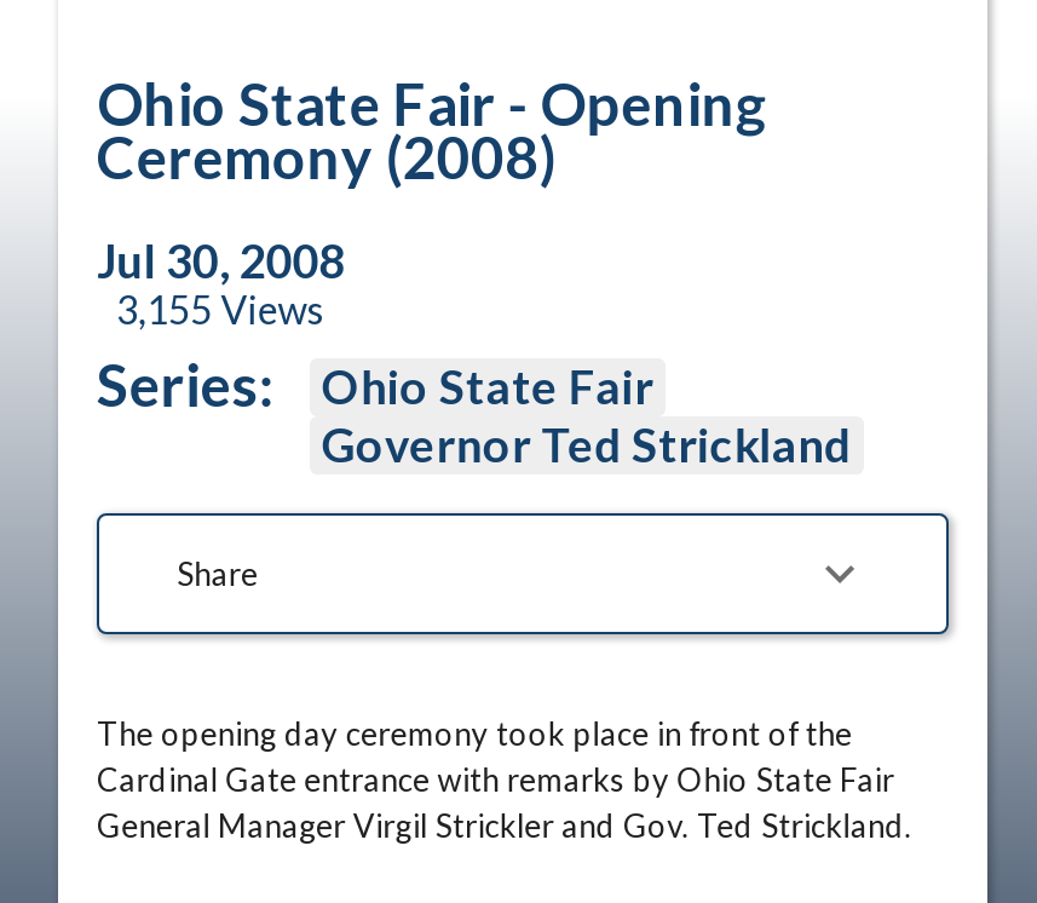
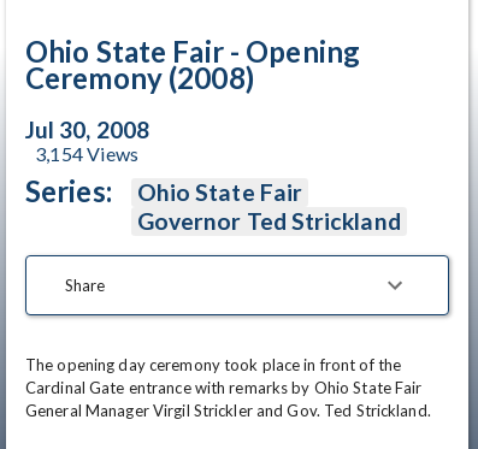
- 3,155 Views
+ 3,154 Views
